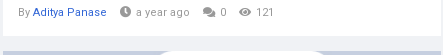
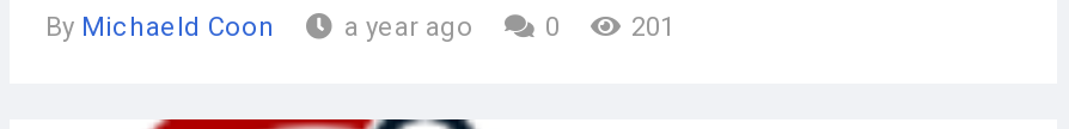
- By Aditya Panase
+ By Michaeld Coon

- 121
+ 201
